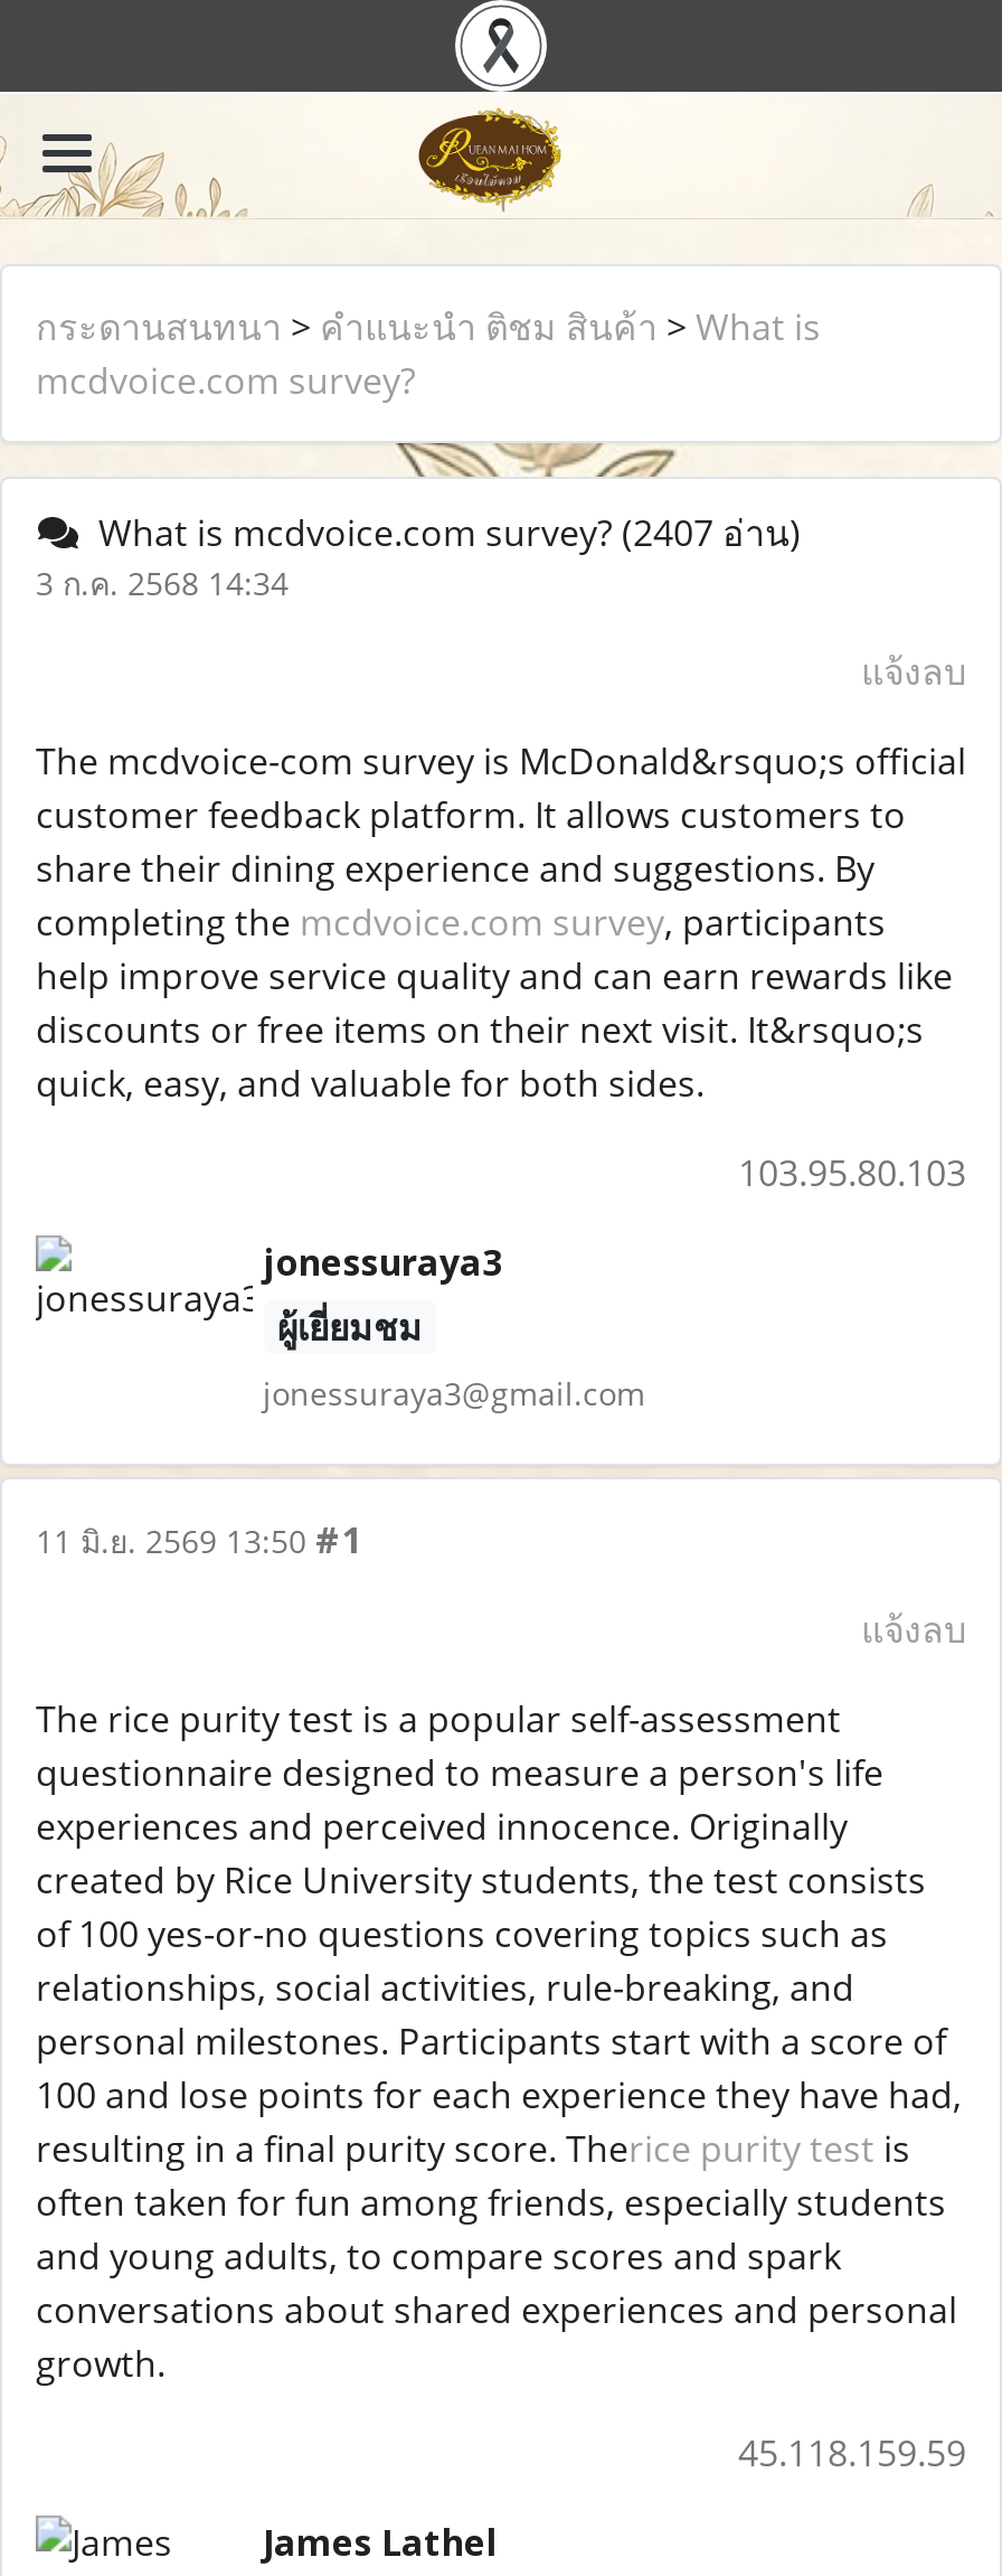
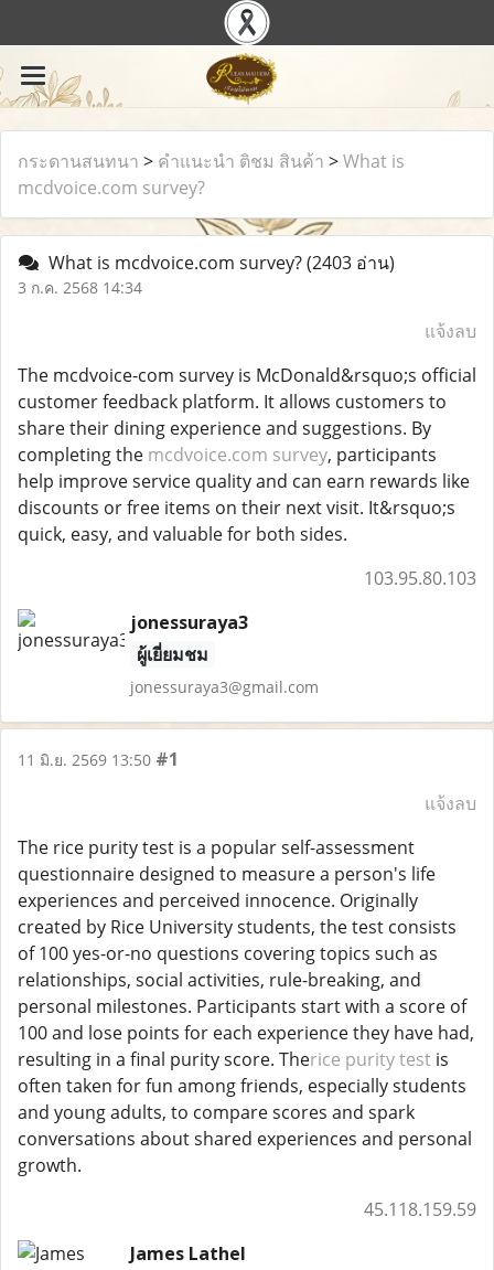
- What is mcdvoice.com survey? (2407 อ่าน)
+ What is mcdvoice.com survey? (2403 อ่าน)
